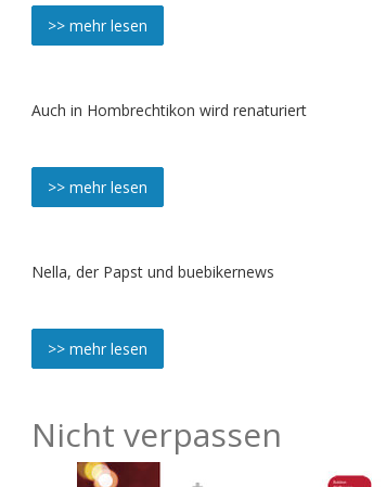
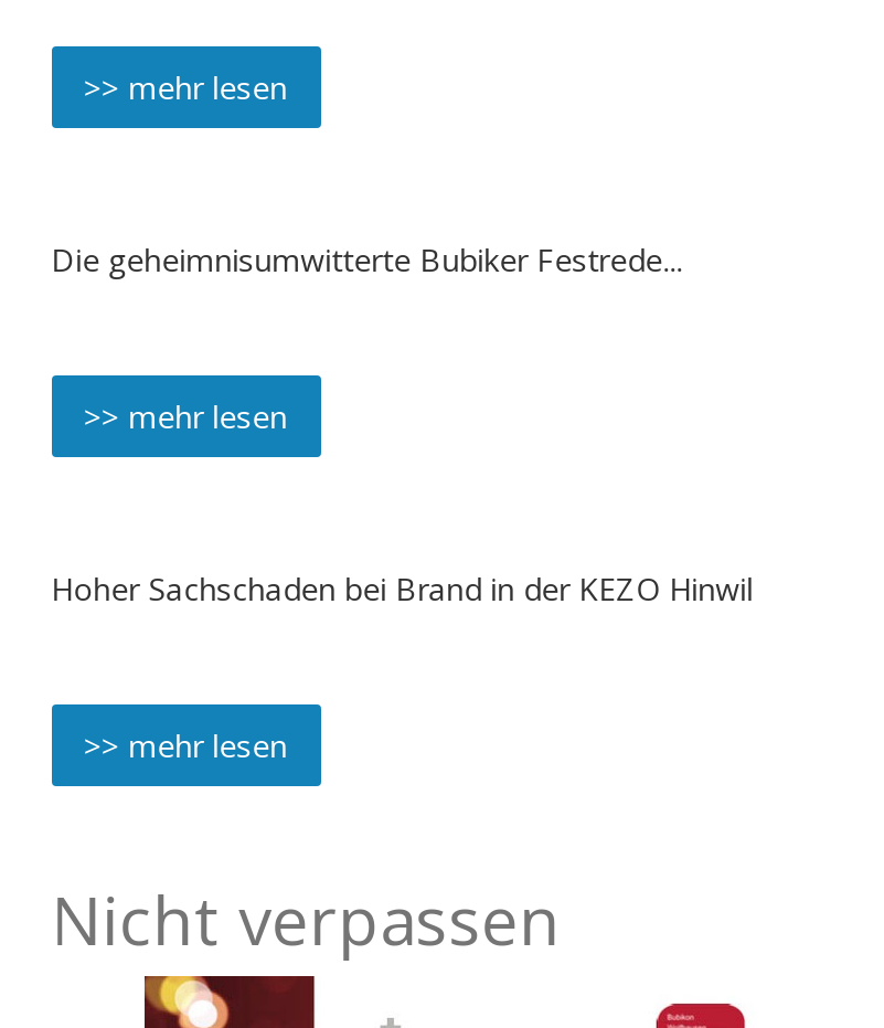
- Auch in Hombrechtikon wird renaturiert
+ Die geheimnisumwitterte Bubiker Festrede...

- Nella, der Papst und buebikernews
+ Hoher Sachschaden bei Brand in der KEZO Hinwil
